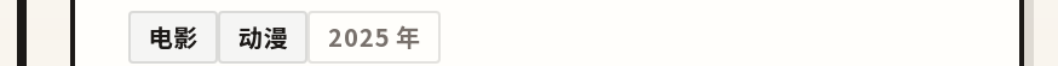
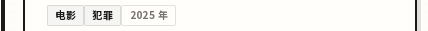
- 动漫
+ 犯罪
